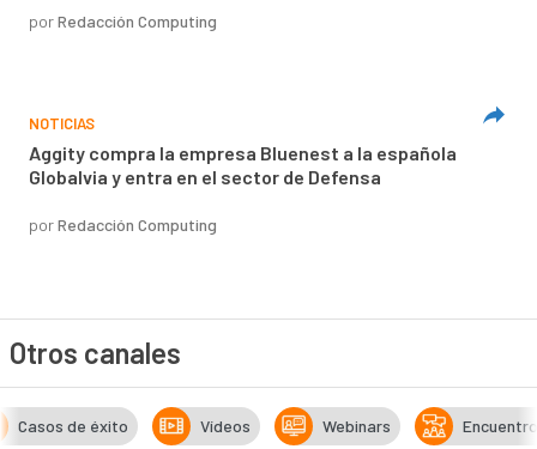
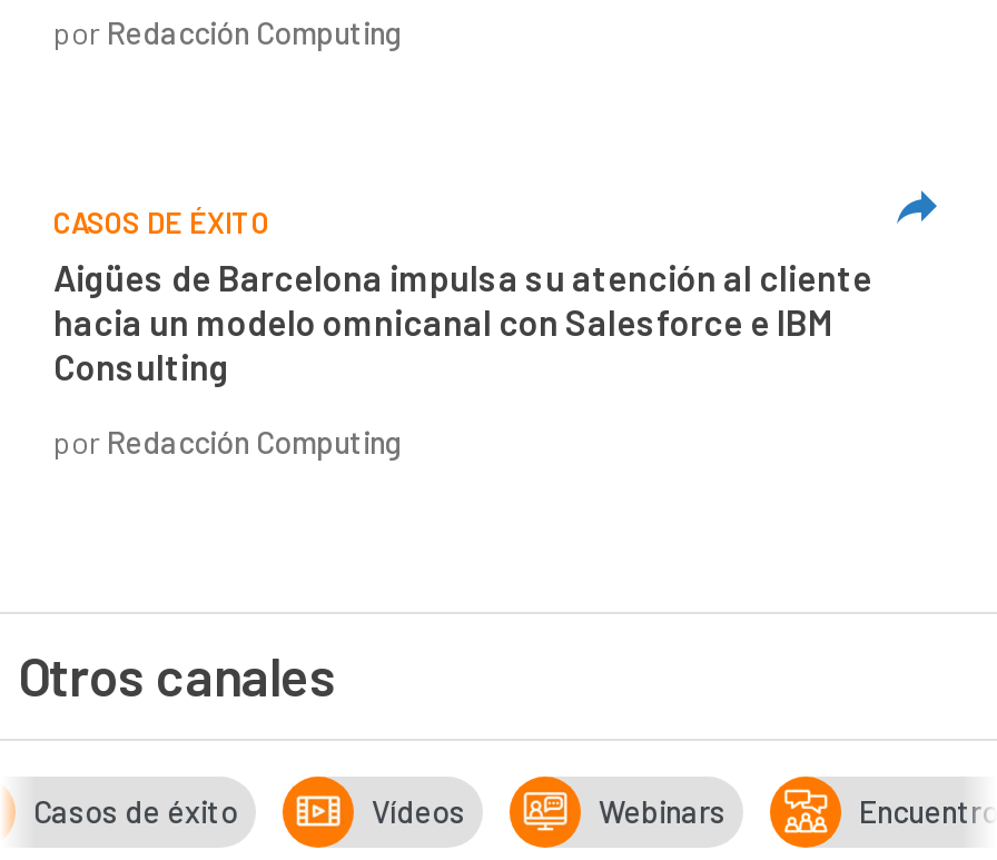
- NOTICIAS
- Aggity compra la empresa Bluenest a la española
- Globalvia y entra en el sector de Defensa
+ CASOS DE ÉXITO
+ Aigües de Barcelona impulsa su atención al cliente
+ hacia un modelo omnicanal con Salesforce e IBM
+ Consulting
